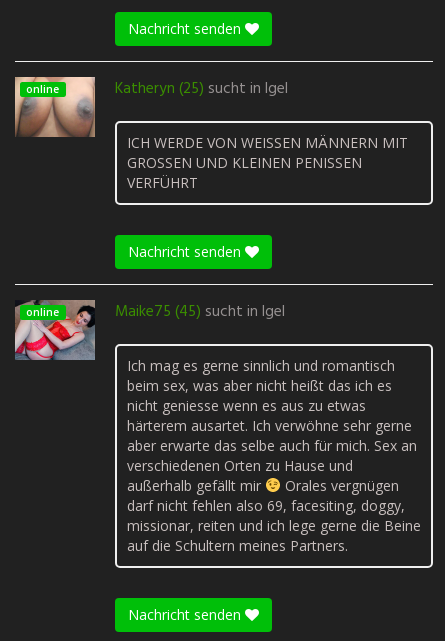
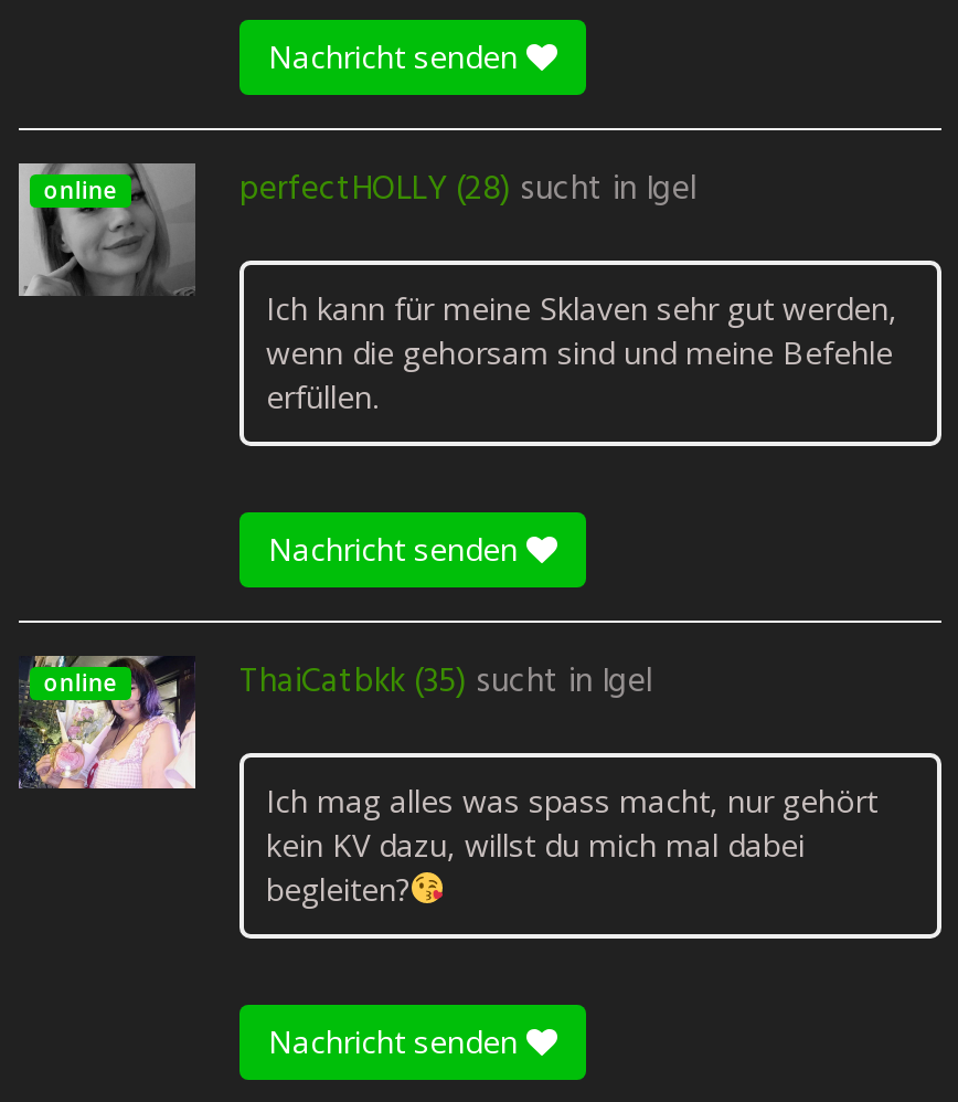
- [image]
- Katheryn (25) sucht in Igel
+ [image]
+ perfectHOLLY (28) sucht in Igel

- ICH WERDE VON WEISSEN MÄNNERN MIT
- GROSSEN UND KLEINEN PENISSEN
- VERFÜHRT
+ Ich kann für meine Sklaven sehr gut werden,
+ wenn die gehorsam sind und meine Befehle
+ erfüllen.

- [image]
- Maike75 (45) sucht in Igel
+ [image]
+ ThaiCatbkk (35) sucht in Igel

- Ich mag es gerne sinnlich und romantisch
- beim sex, was aber nicht heißt das ich es
- nicht geniesse wenn es aus zu etwas
- härterem ausartet. Ich verwöhne sehr gerne
- aber erwarte das selbe auch für mich. Sex an
- verschiedenen Orten zu Hause und
- außerhalb gefällt mir
- Orales vergnügen
- darf nicht fehlen also 69, facesiting, doggy,
- missionar, reiten und ich lege gerne die Beine
- auf die Schultern meines Partners.
+ Ich mag alles was spass macht, nur gehört
+ kein KV dazu, willst du mich mal dabei
+ begleiten?
